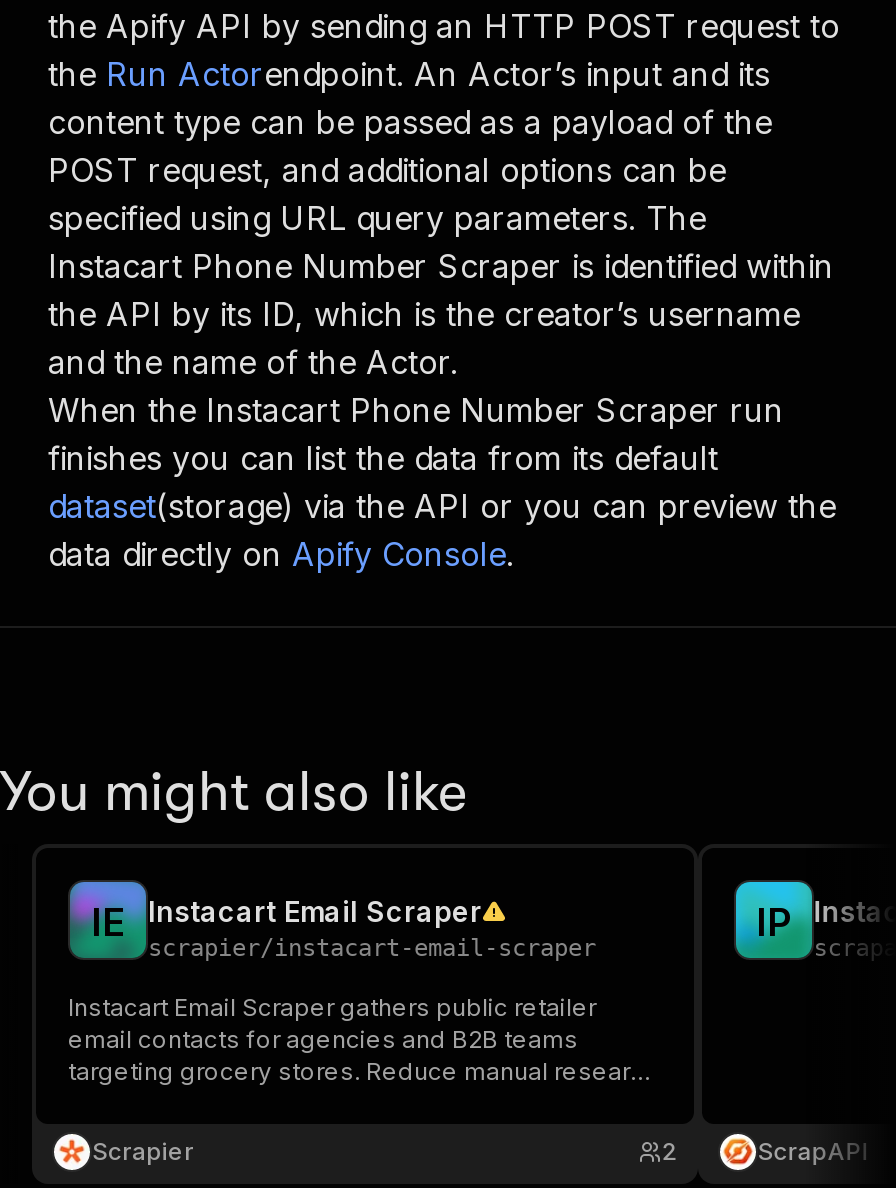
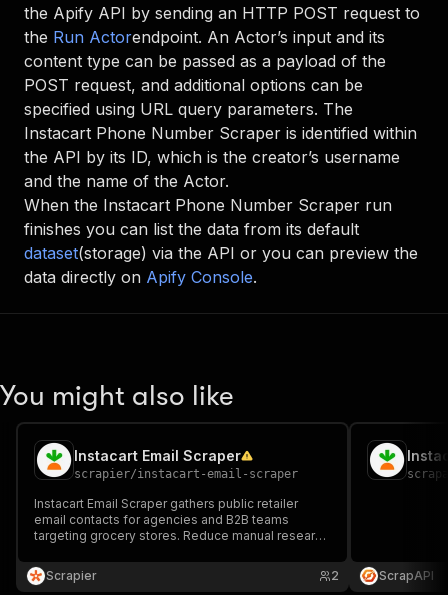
- IE

- IP
